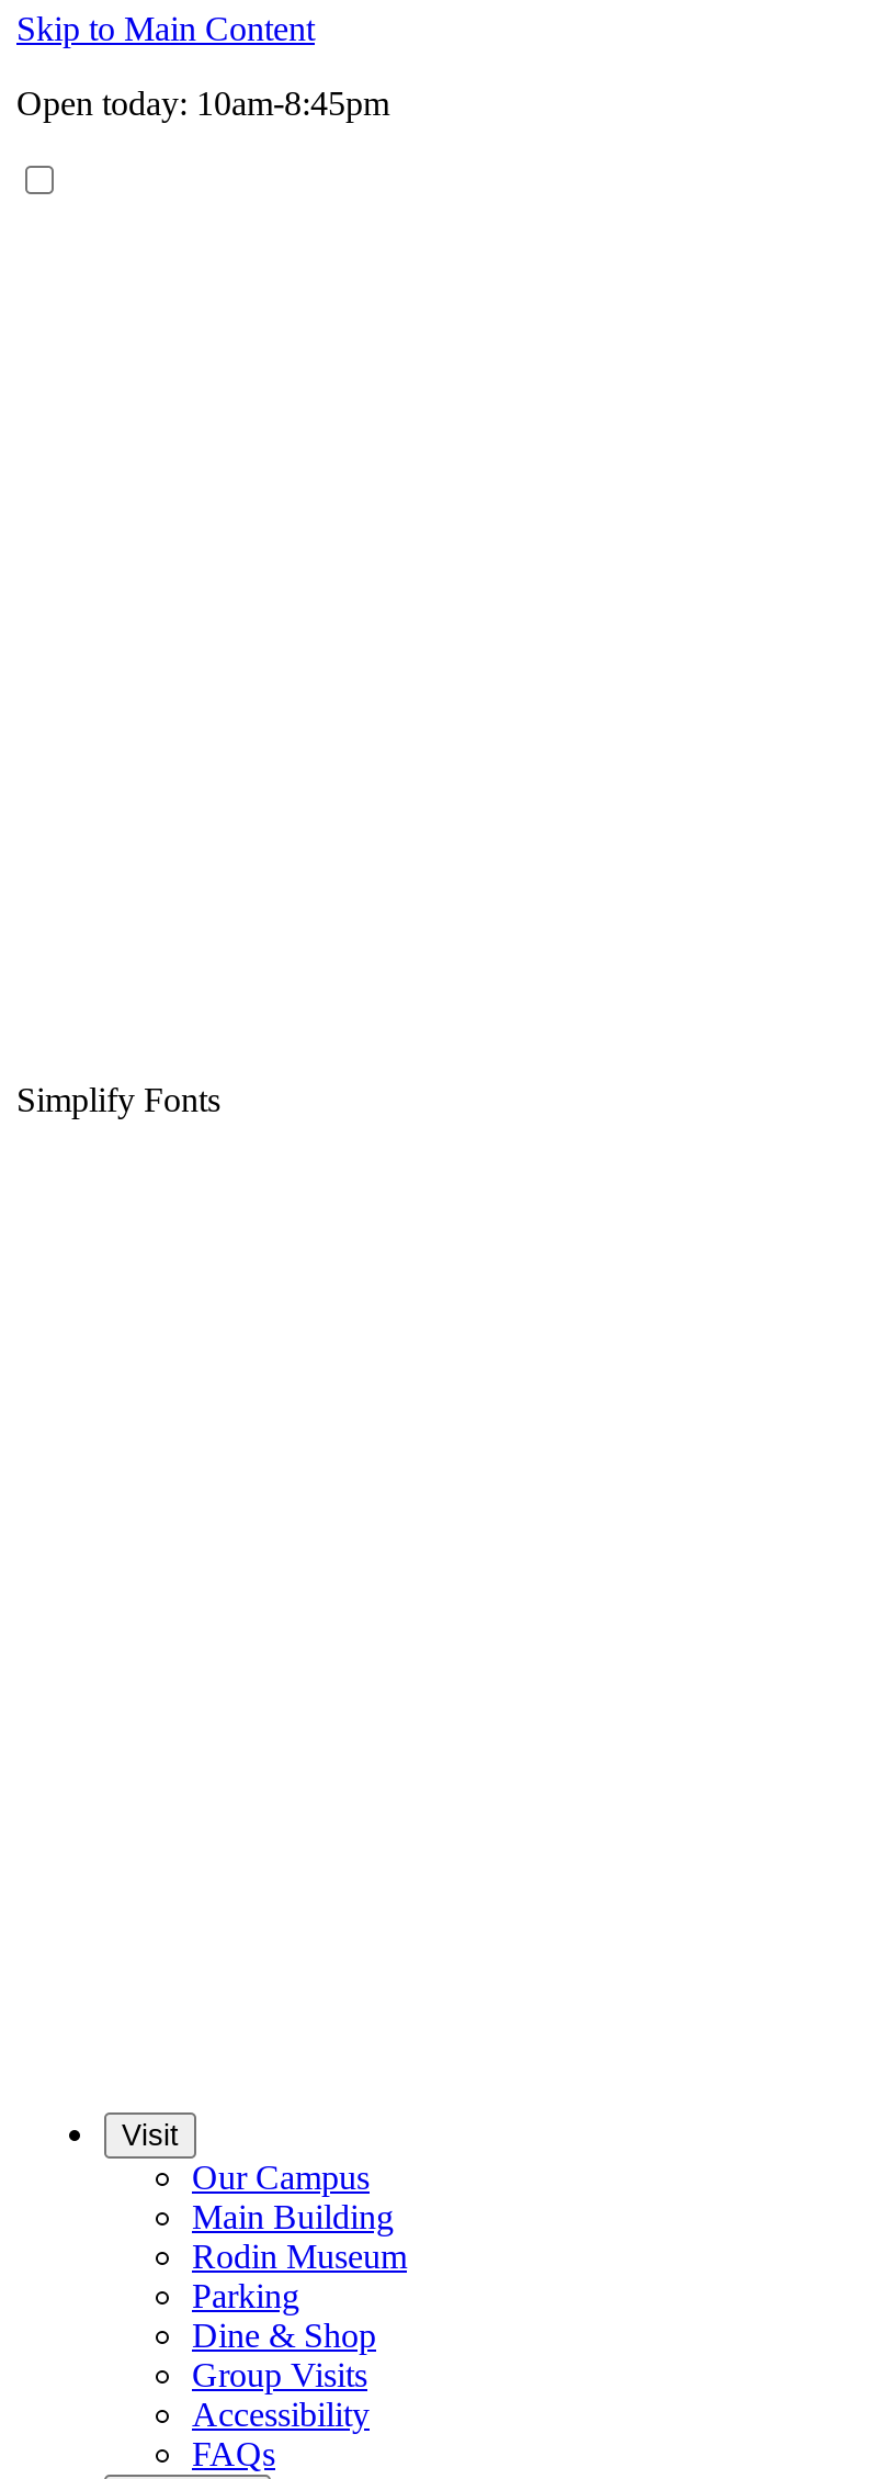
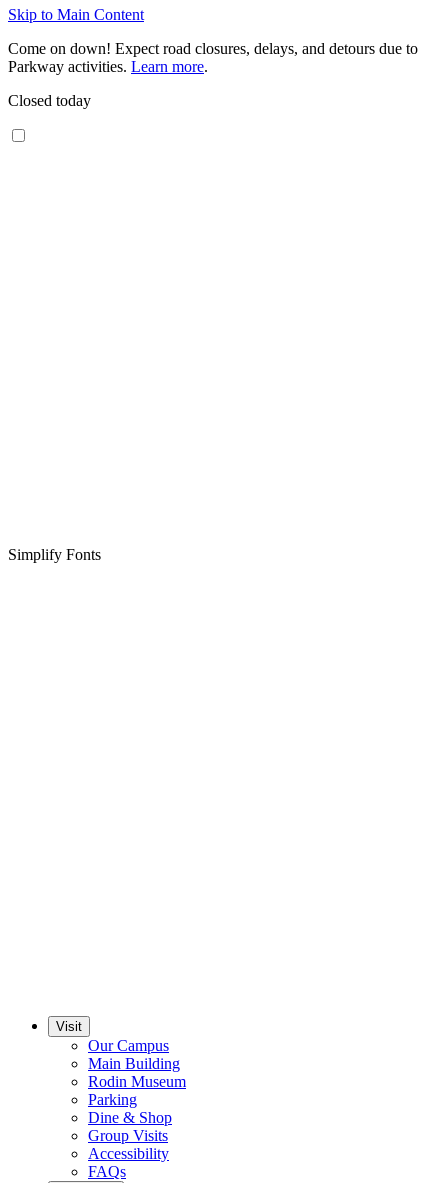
- Open today: 10am-8:45pm
+ Come on down! Expect road closures, delays, and detours due to
+ Parkway activities. Learn more.
+ Closed today
